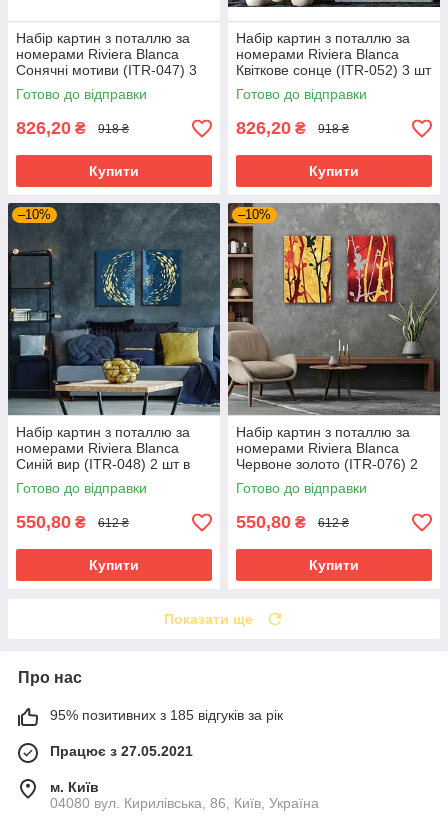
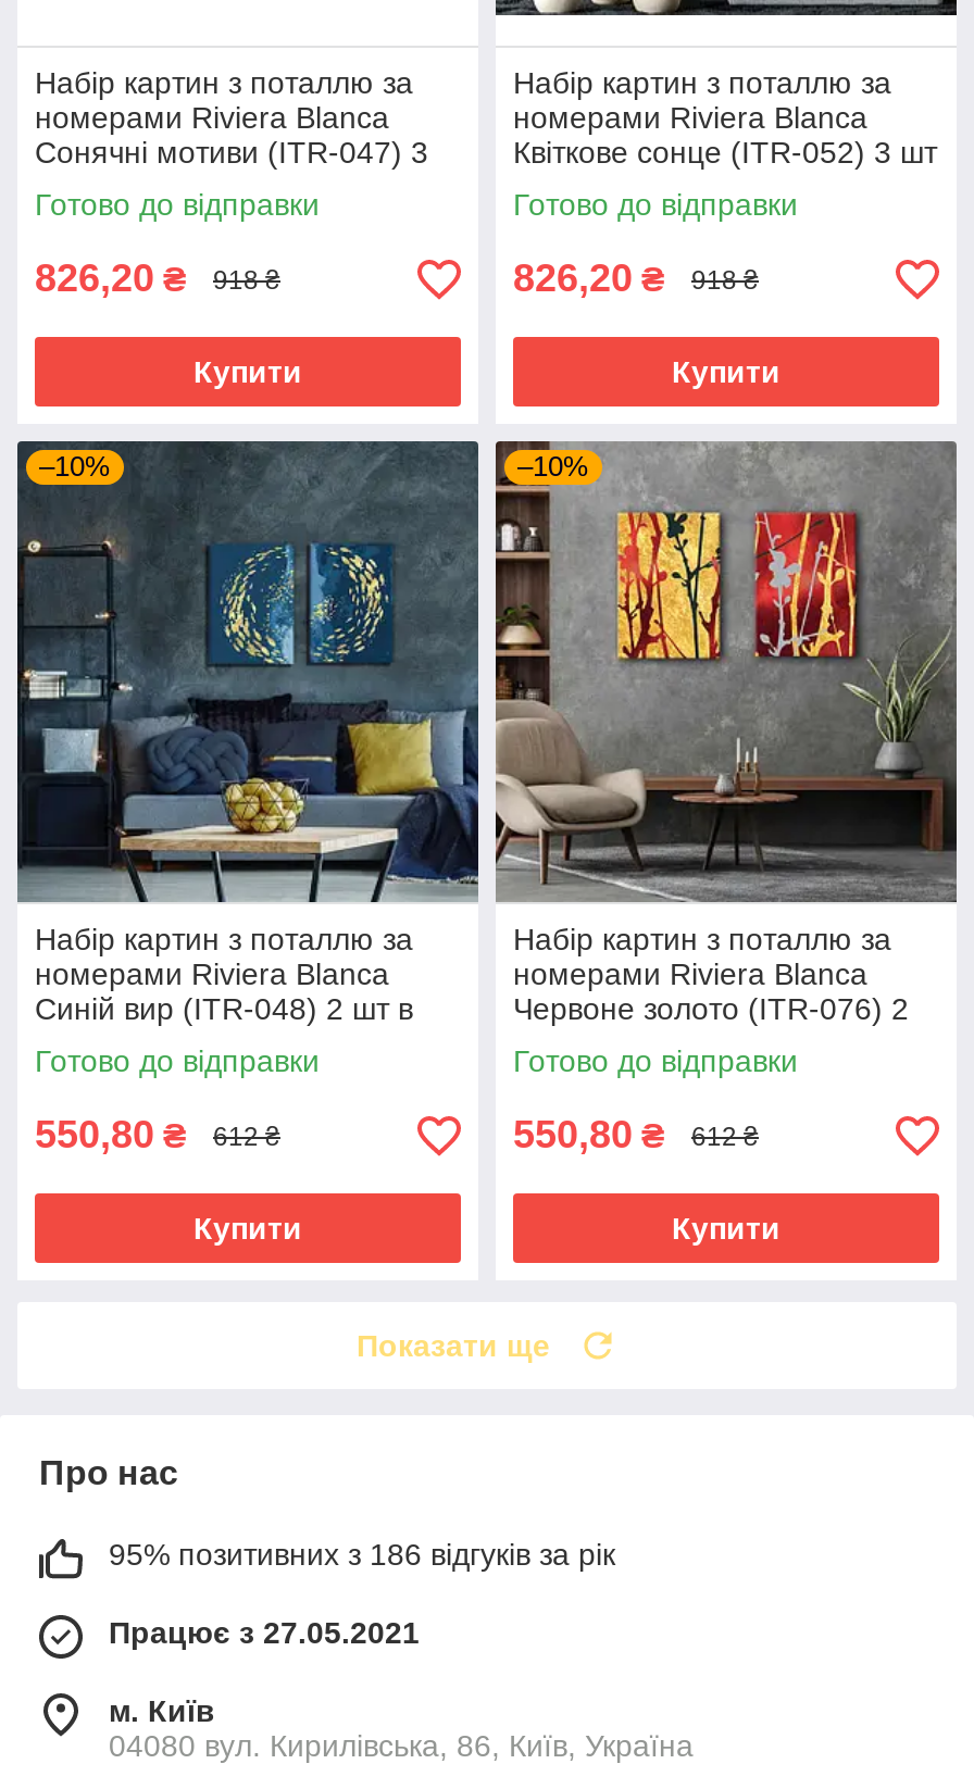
- 95% позитивних з 185 відгуків за рік
+ 95% позитивних з 186 відгуків за рік
